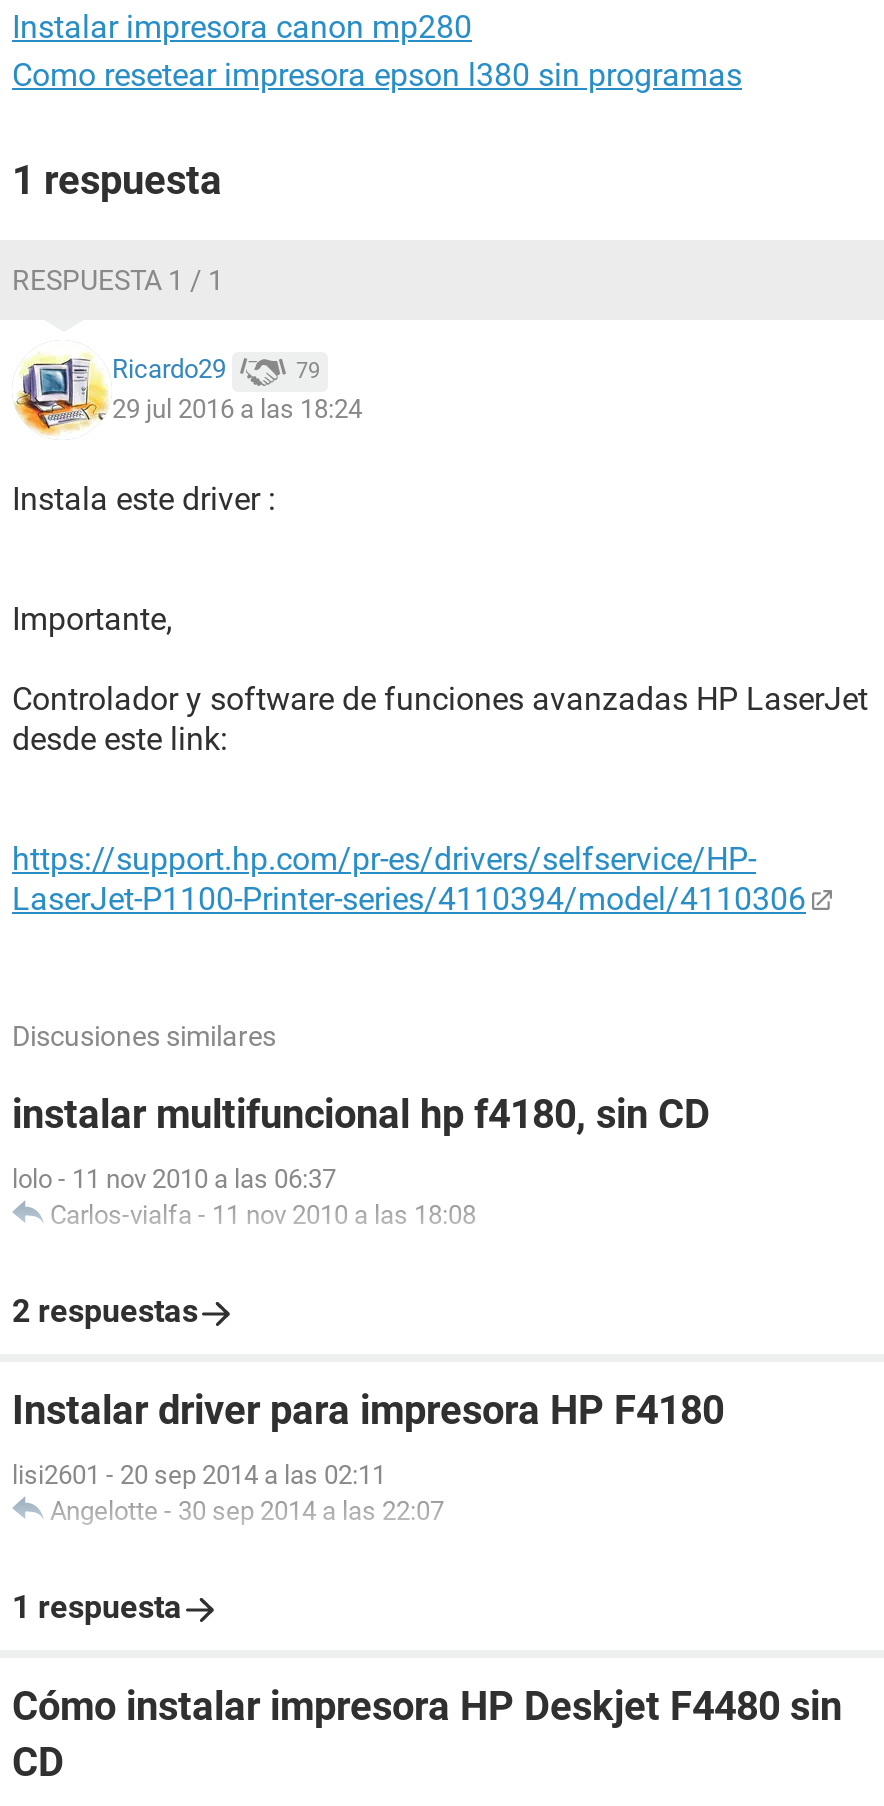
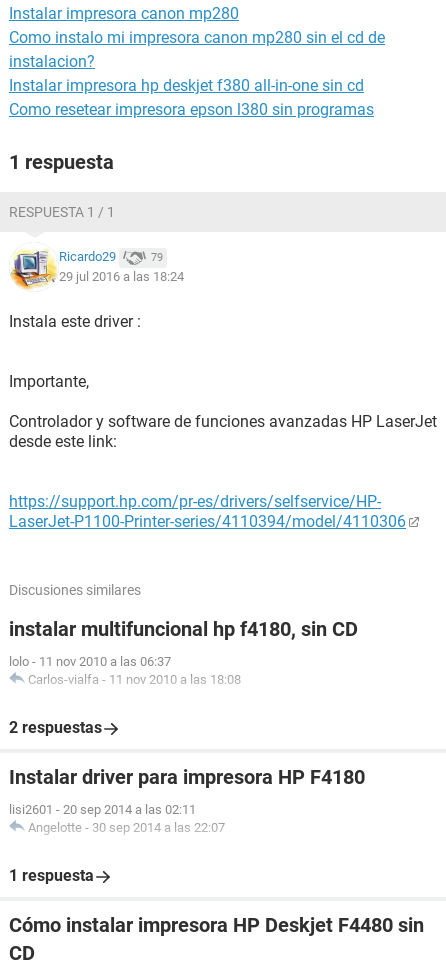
+ Como instalo mi impresora canon mp280 sin el cd de
+ instalacion?
+ Instalar impresora hp deskjet f380 all-in-one sin cd
